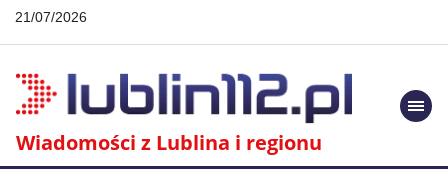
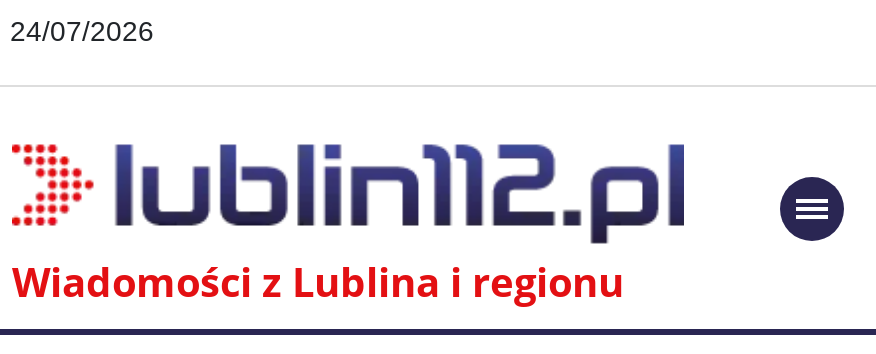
- 21/07/2026
+ 24/07/2026
